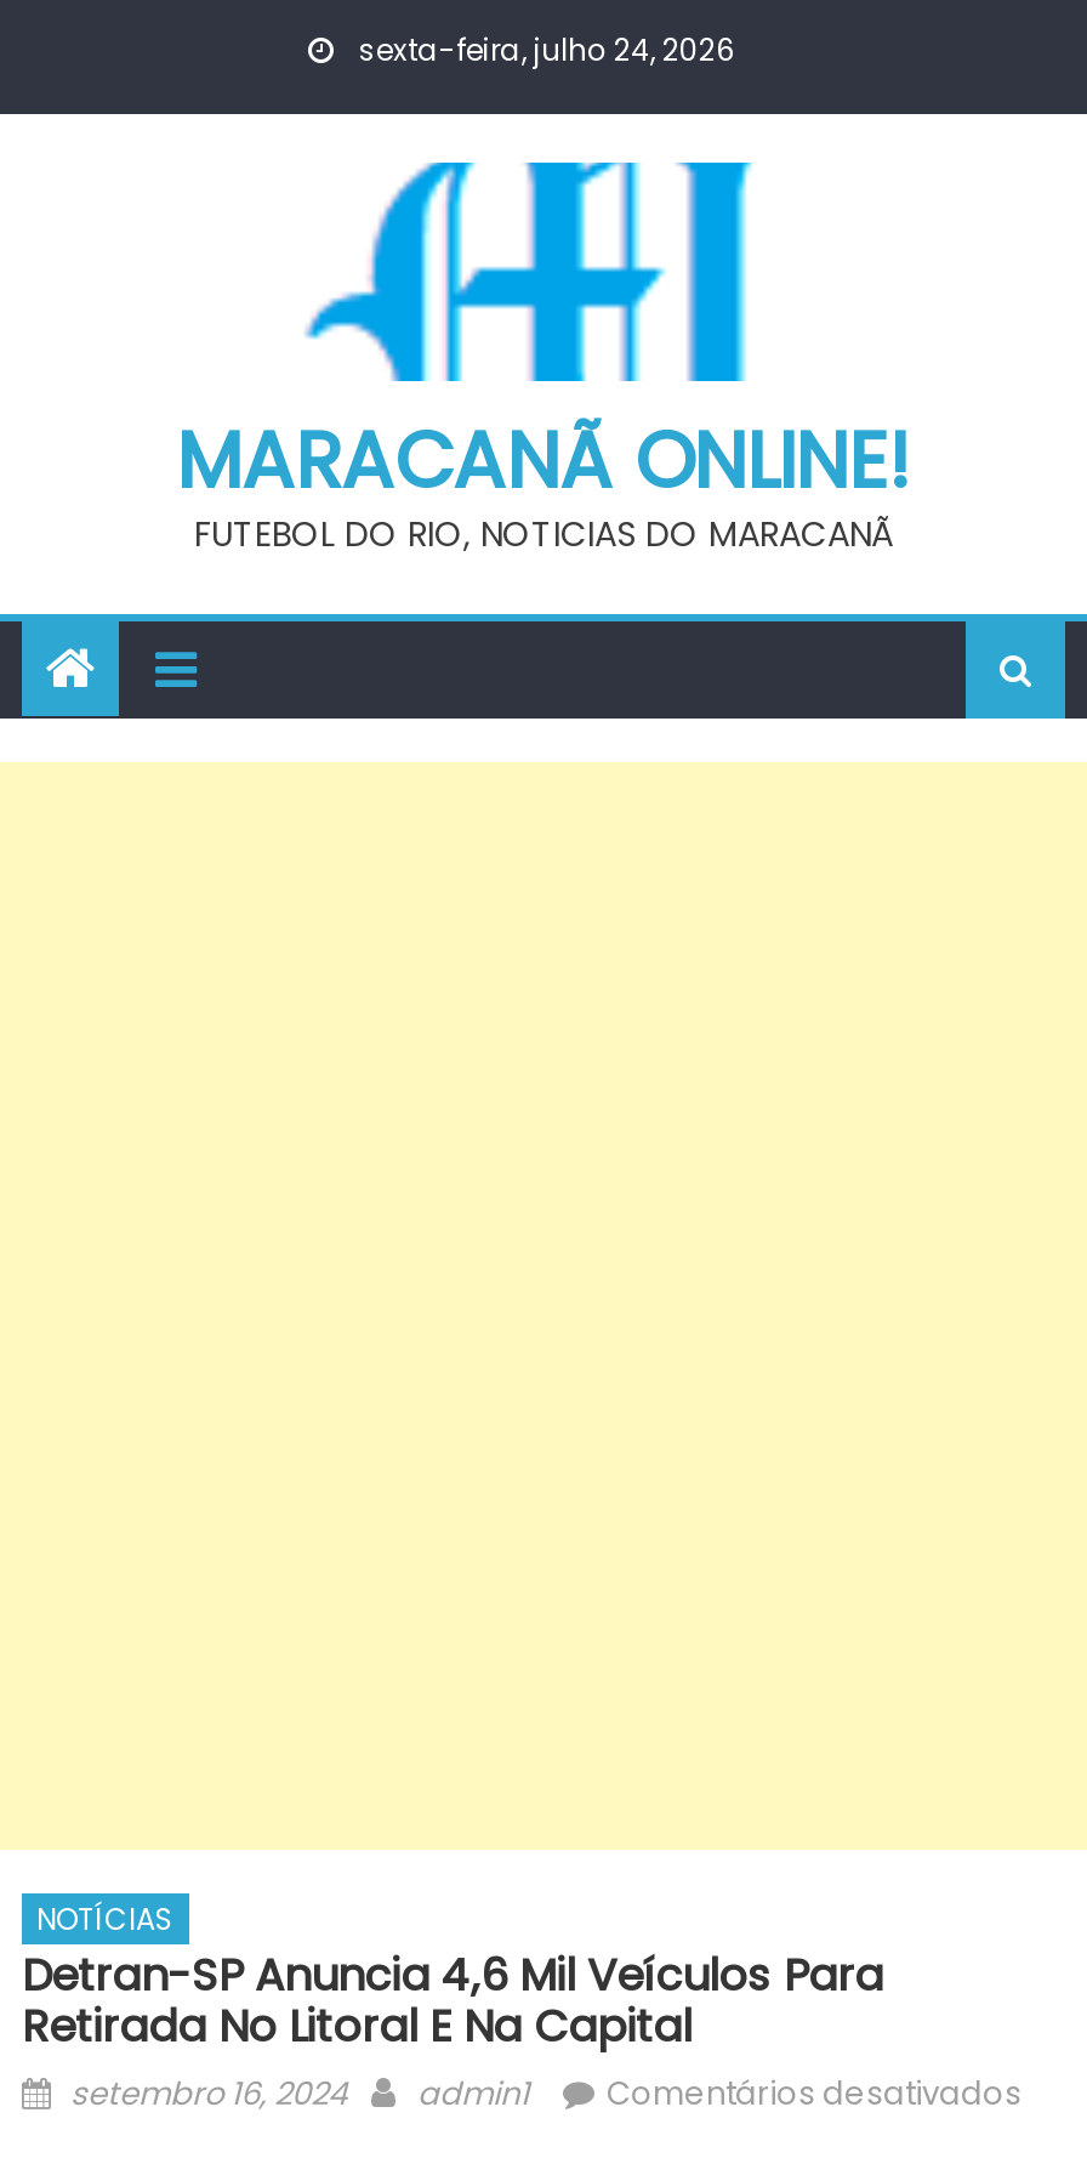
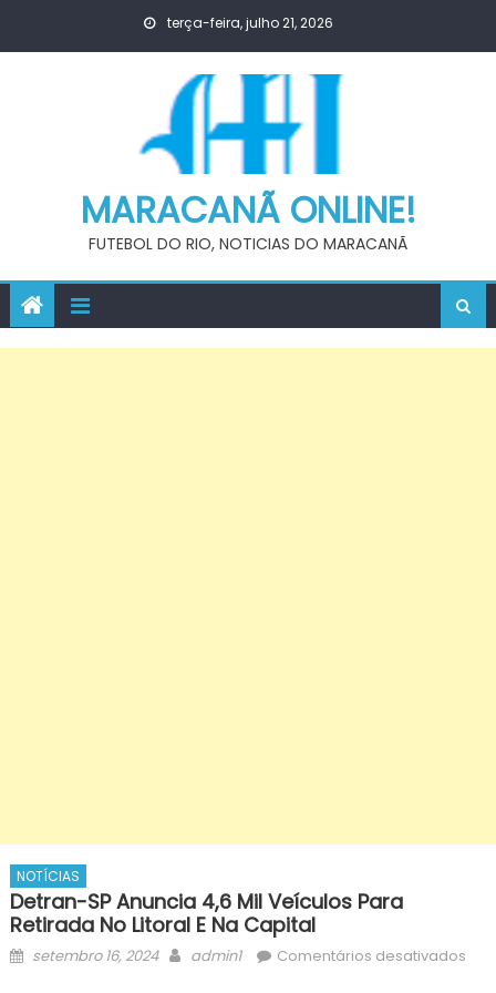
- sexta-feira, julho 24, 2026
+ terça-feira, julho 21, 2026
